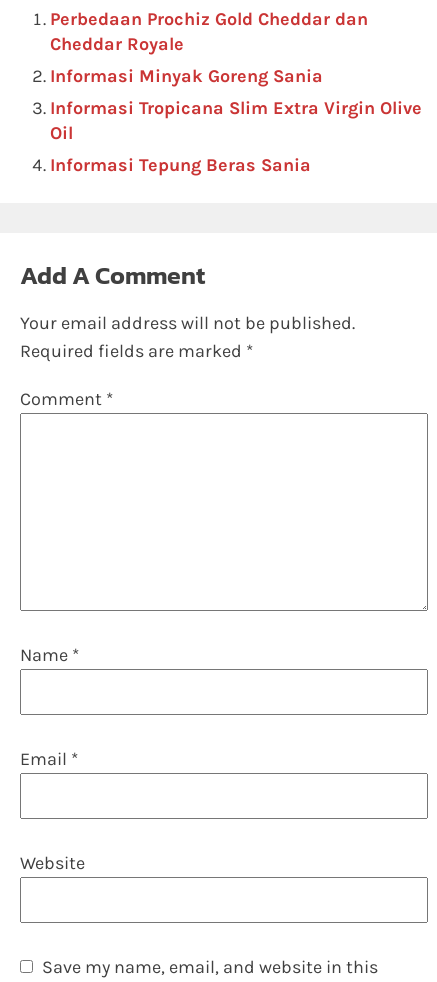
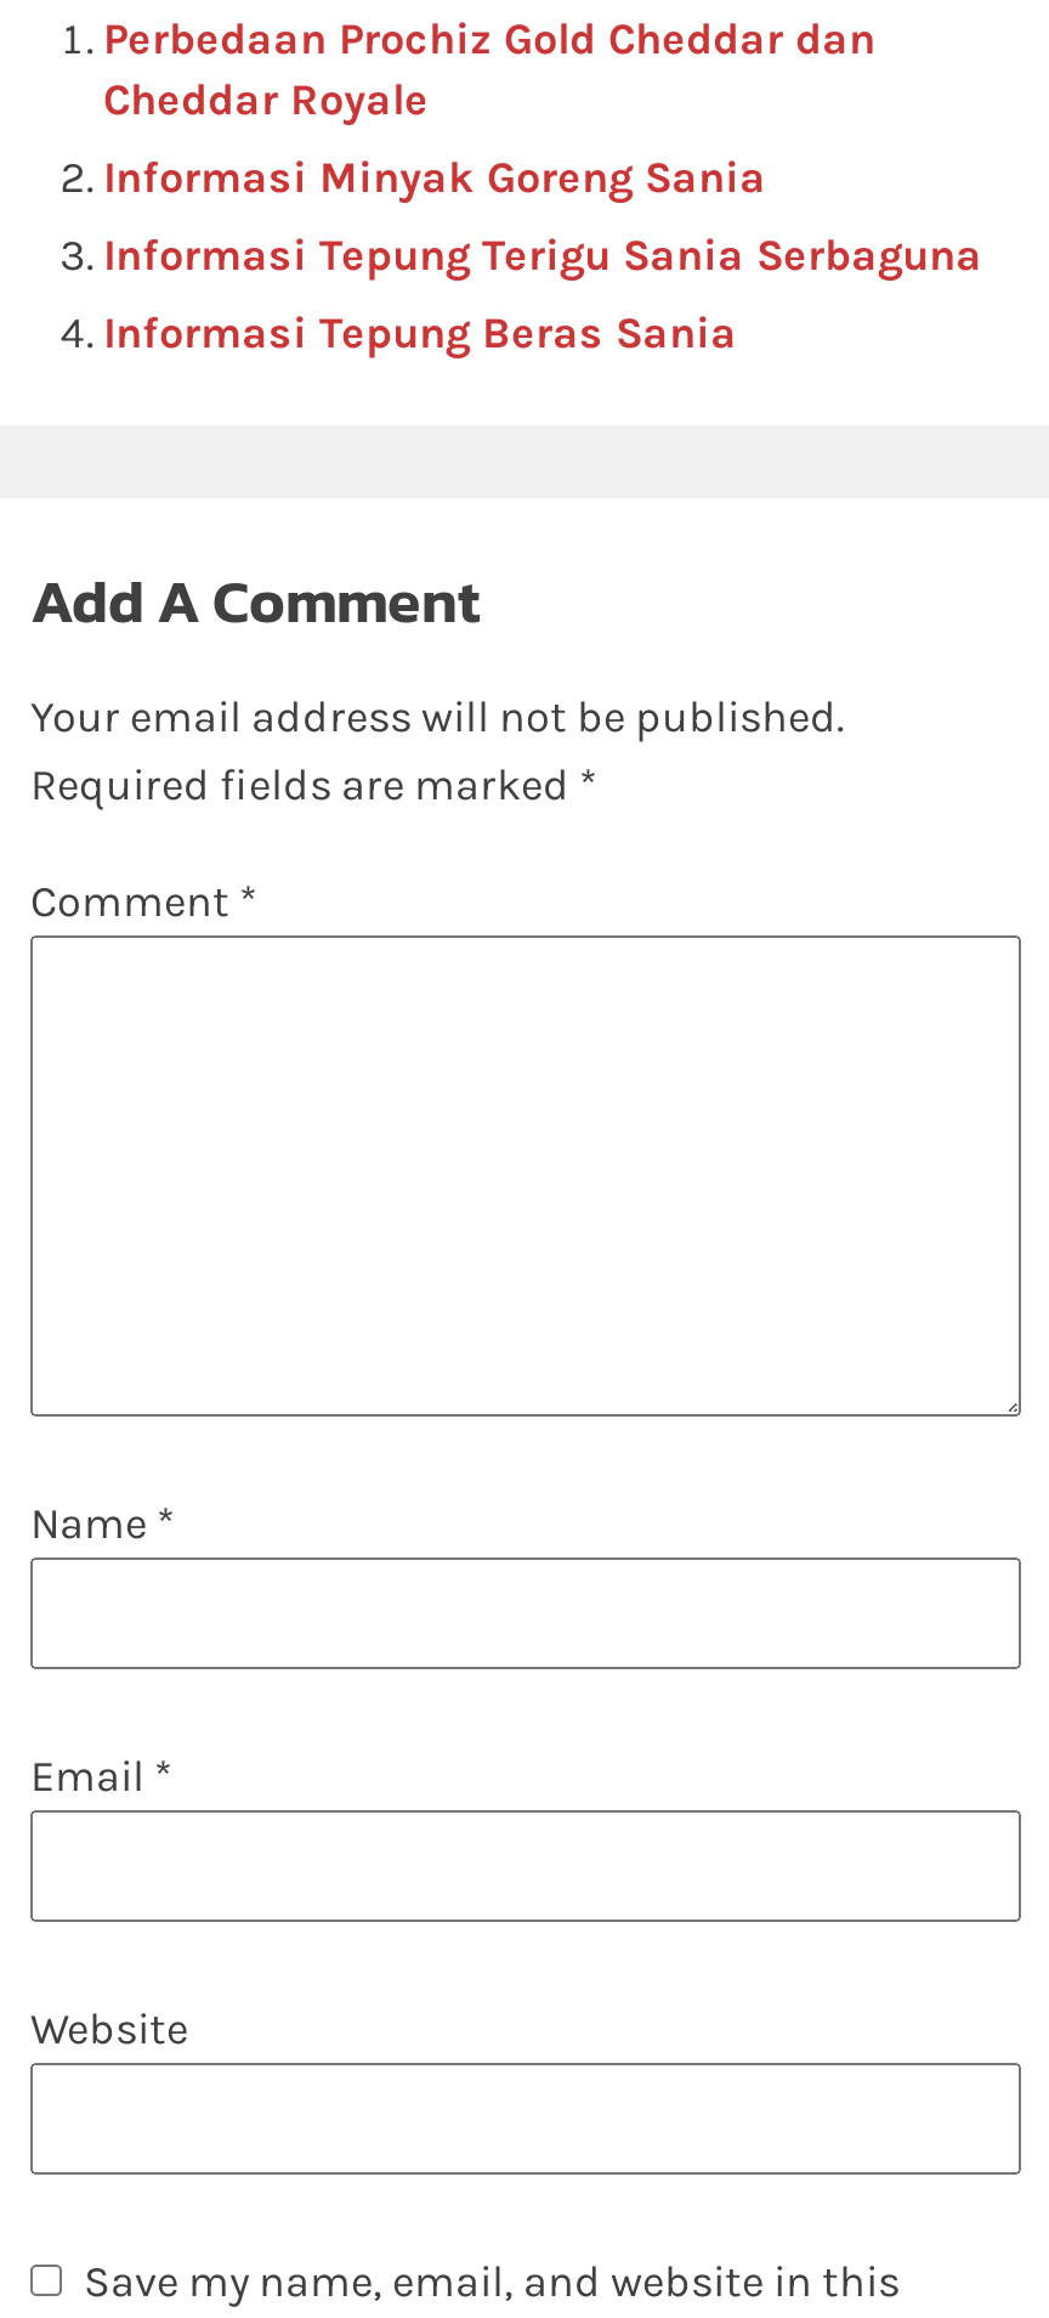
- Informasi Tropicana Slim Extra Virgin Olive
- Oil
+ Informasi Tepung Terigu Sania Serbaguna
